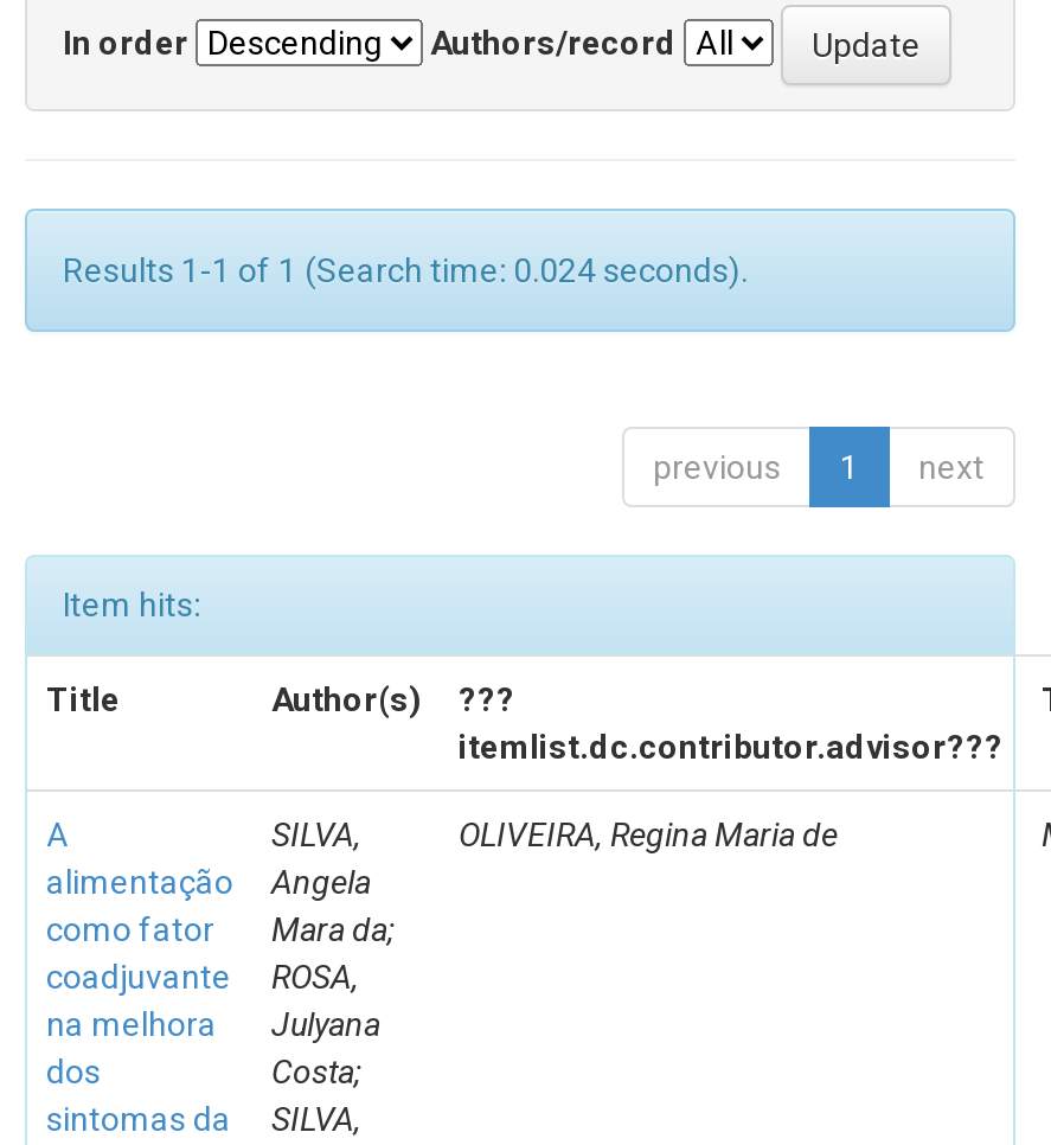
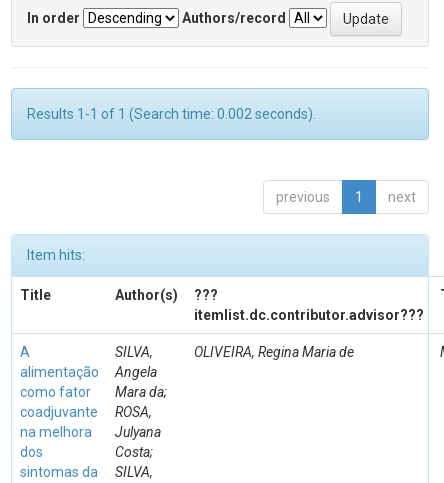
- Results 1-1 of 1 (Search time: 0.024 seconds).
+ Results 1-1 of 1 (Search time: 0.002 seconds).
